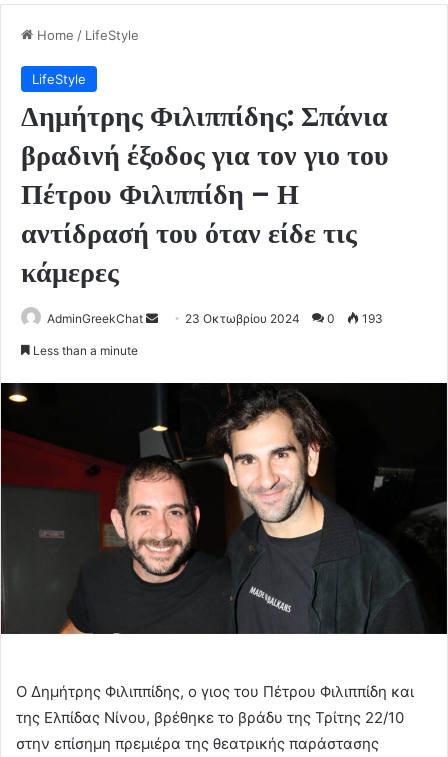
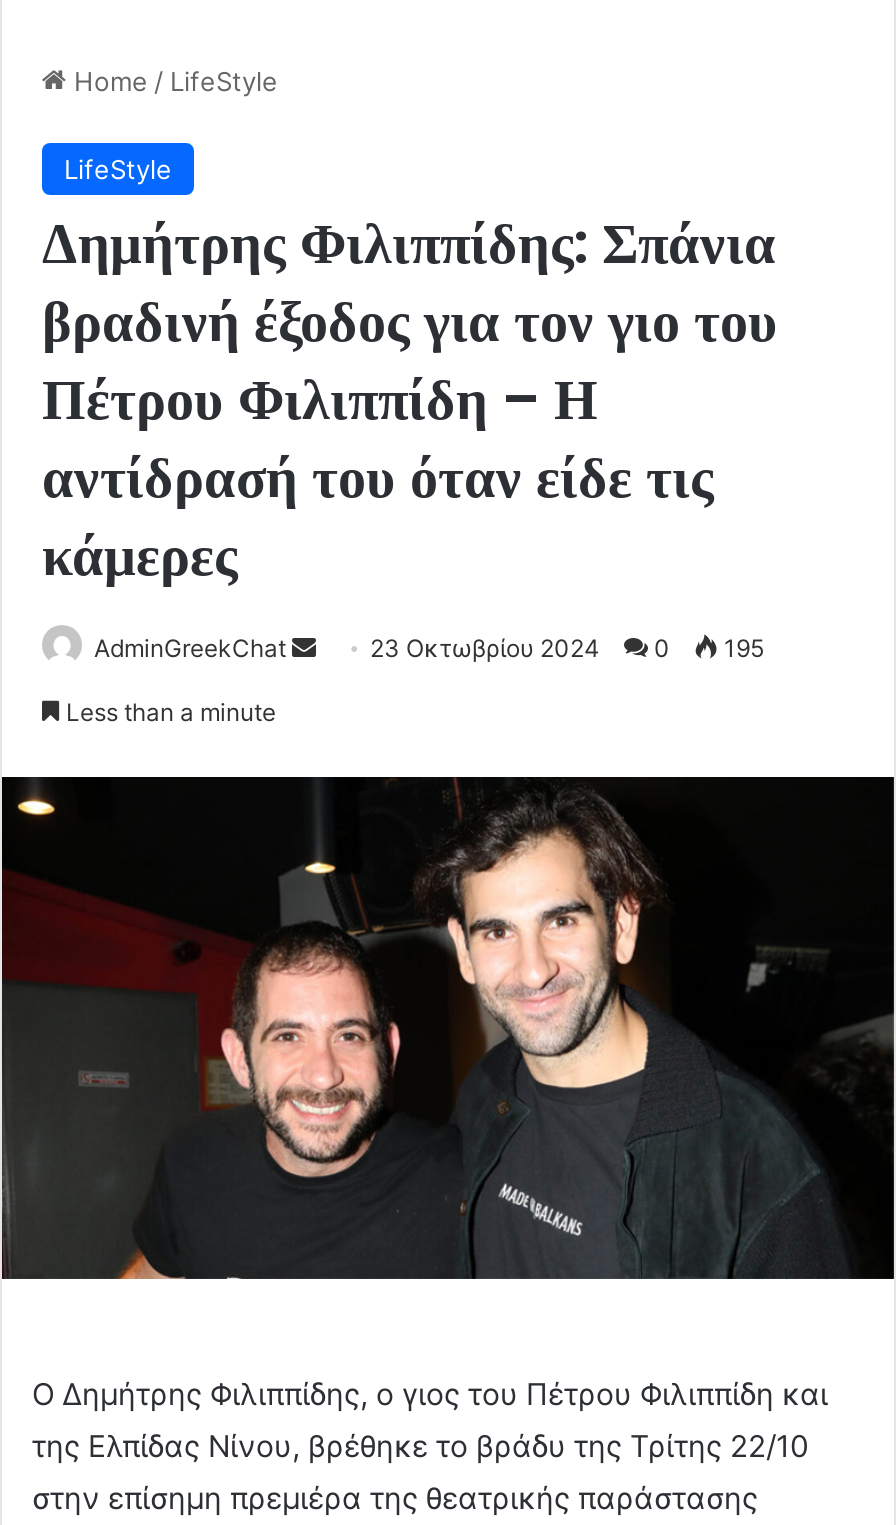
- 193
+ 195
